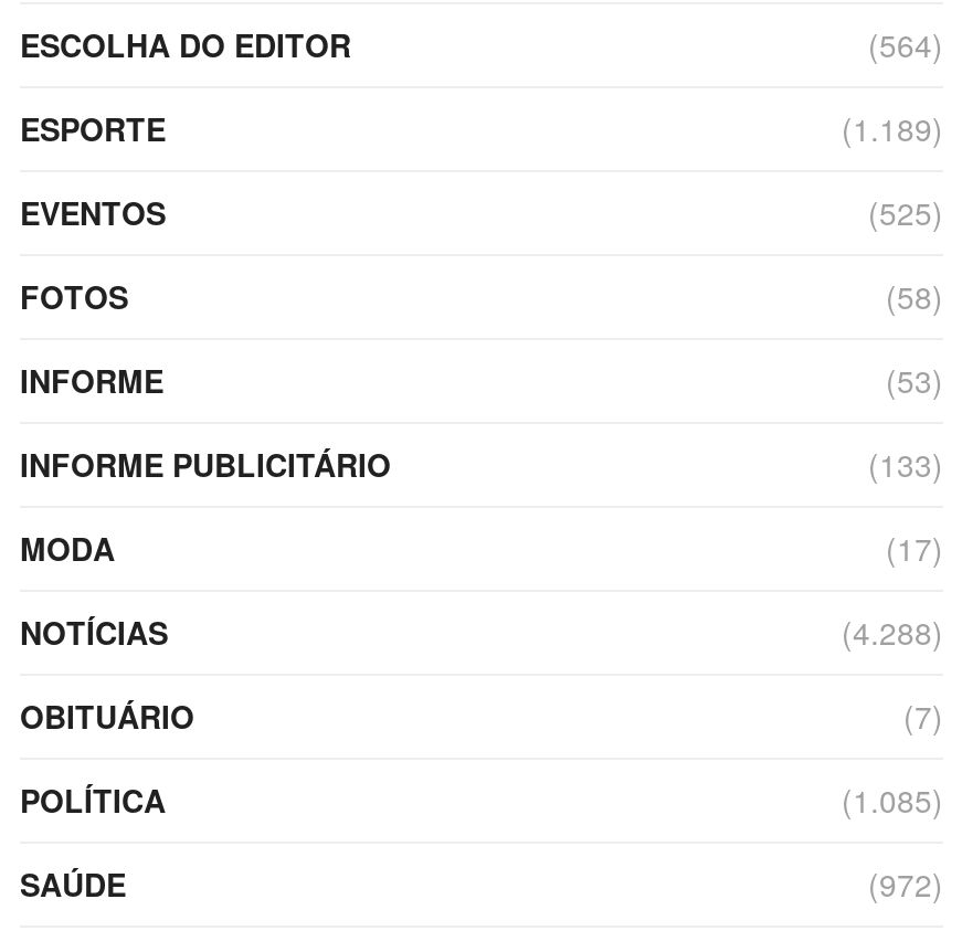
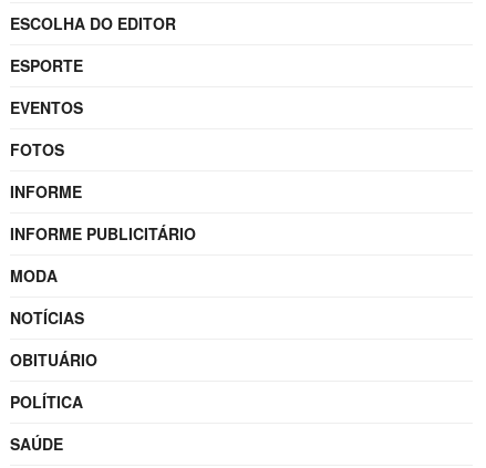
- (564)

- (1.189)

- (525)

- (58)

- (53)

- (133)

- (17)

- (4.288)

- (7)

- (1.085)

- (972)
